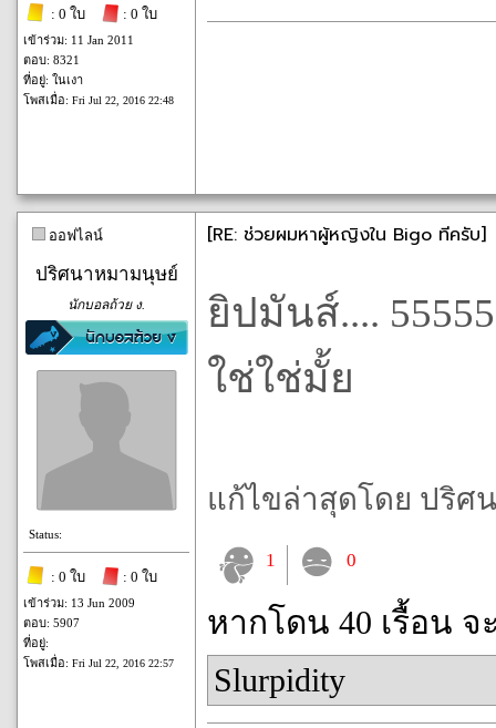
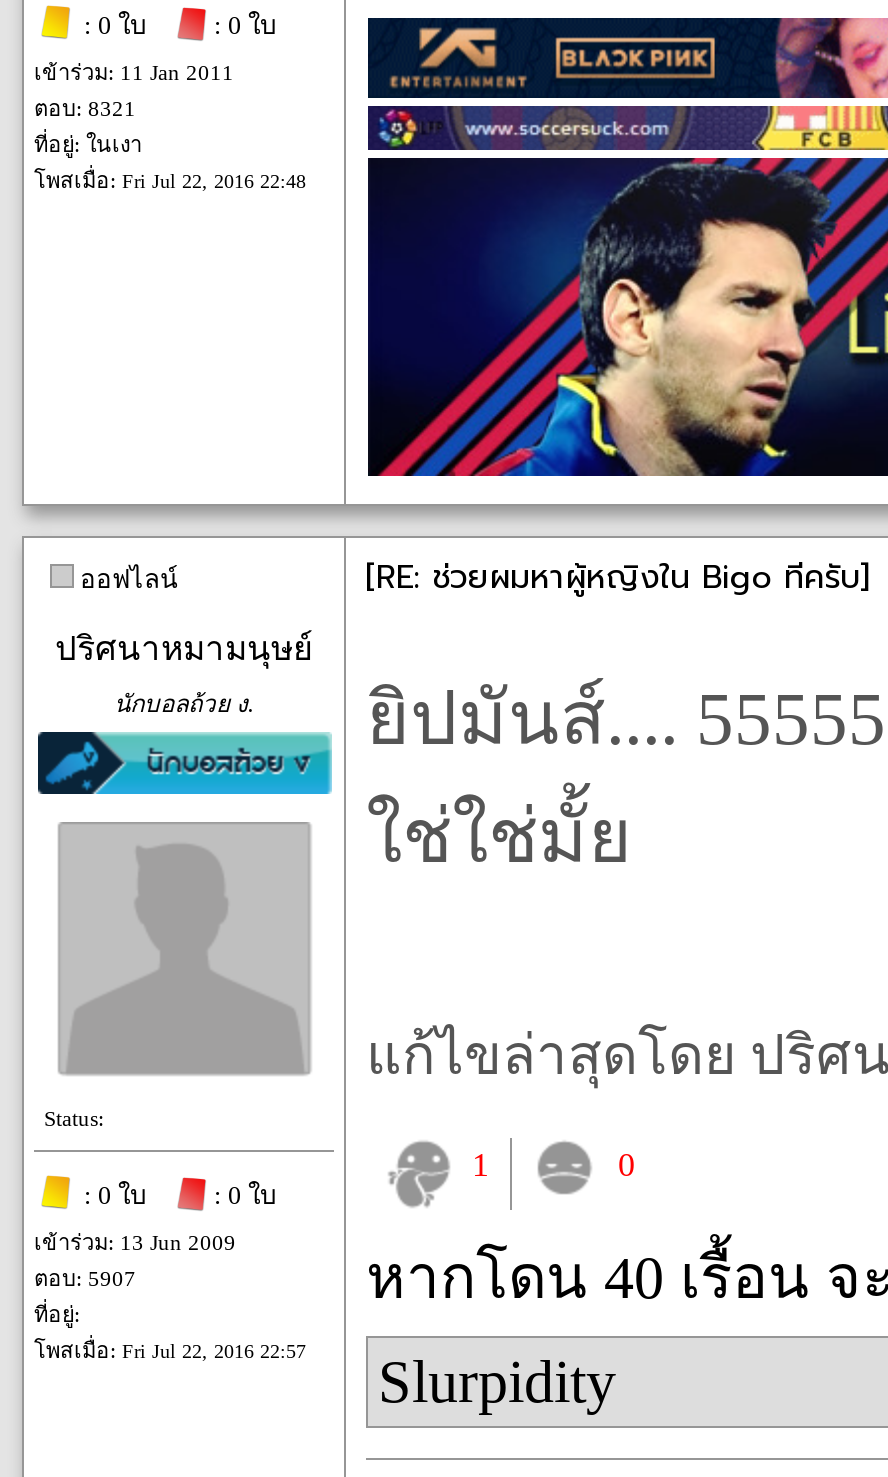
+ [image]
